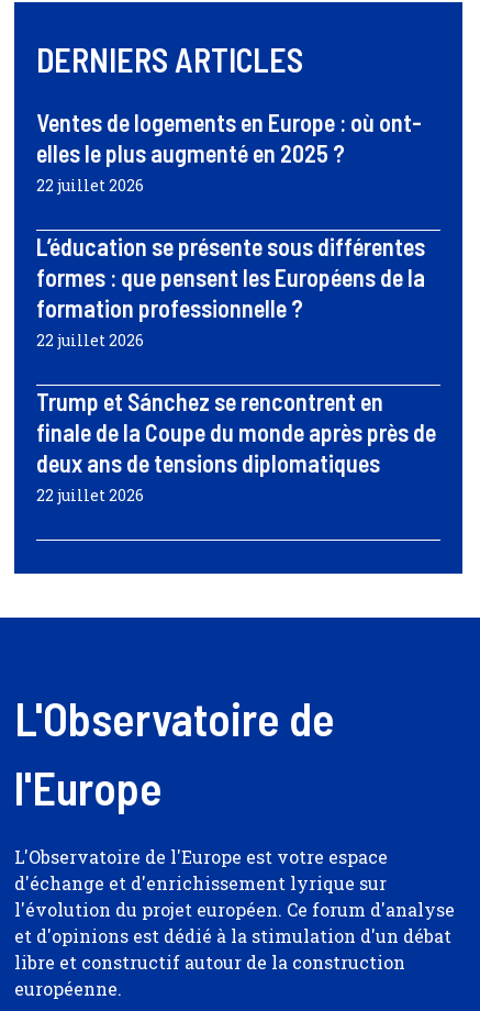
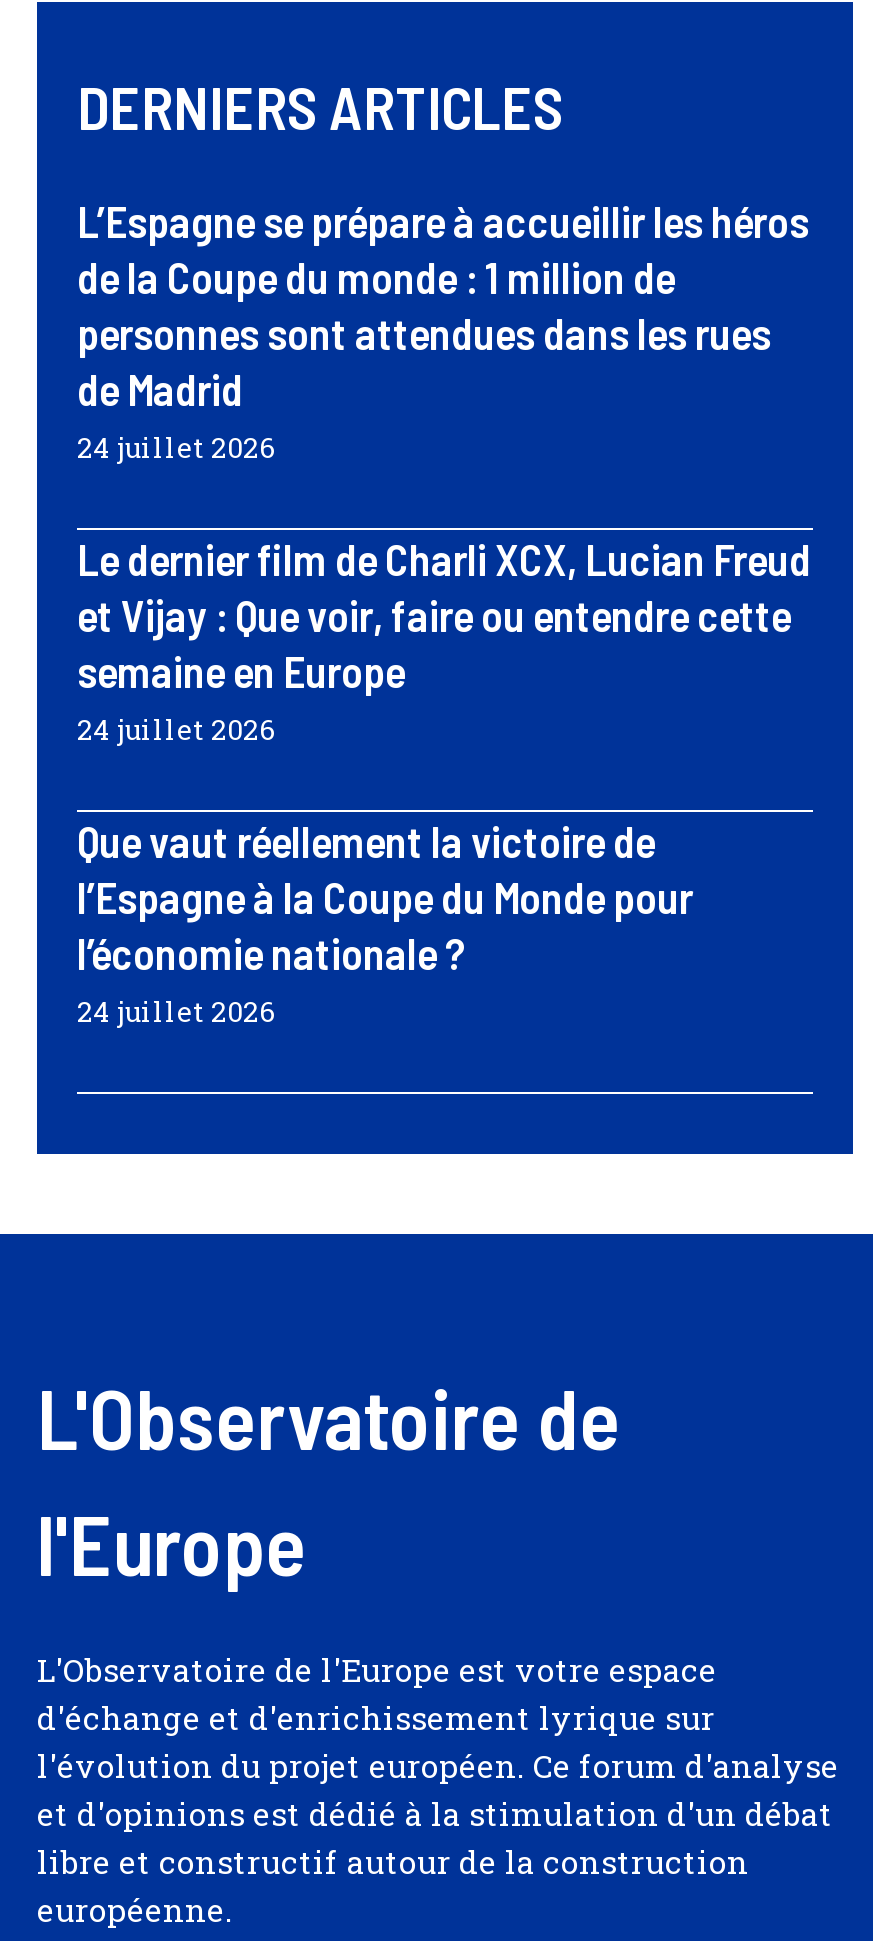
- Ventes de logements en Europe : où ont-
- elles le plus augmenté en 2025 ?
- 22 juillet 2026
+ L’Espagne se prépare à accueillir les héros
+ de la Coupe du monde : 1 million de
+ personnes sont attendues dans les rues
+ de Madrid
+ 24 juillet 2026

- L’éducation se présente sous différentes
- formes : que pensent les Européens de la
- formation professionnelle ?
- 22 juillet 2026
+ Le dernier film de Charli XCX, Lucian Freud
+ et Vijay : Que voir, faire ou entendre cette
+ semaine en Europe
+ 24 juillet 2026

- Trump et Sánchez se rencontrent en
- finale de la Coupe du monde après près de
- deux ans de tensions diplomatiques
- 22 juillet 2026
+ Que vaut réellement la victoire de
+ l’Espagne à la Coupe du Monde pour
+ l’économie nationale ?
+ 24 juillet 2026
